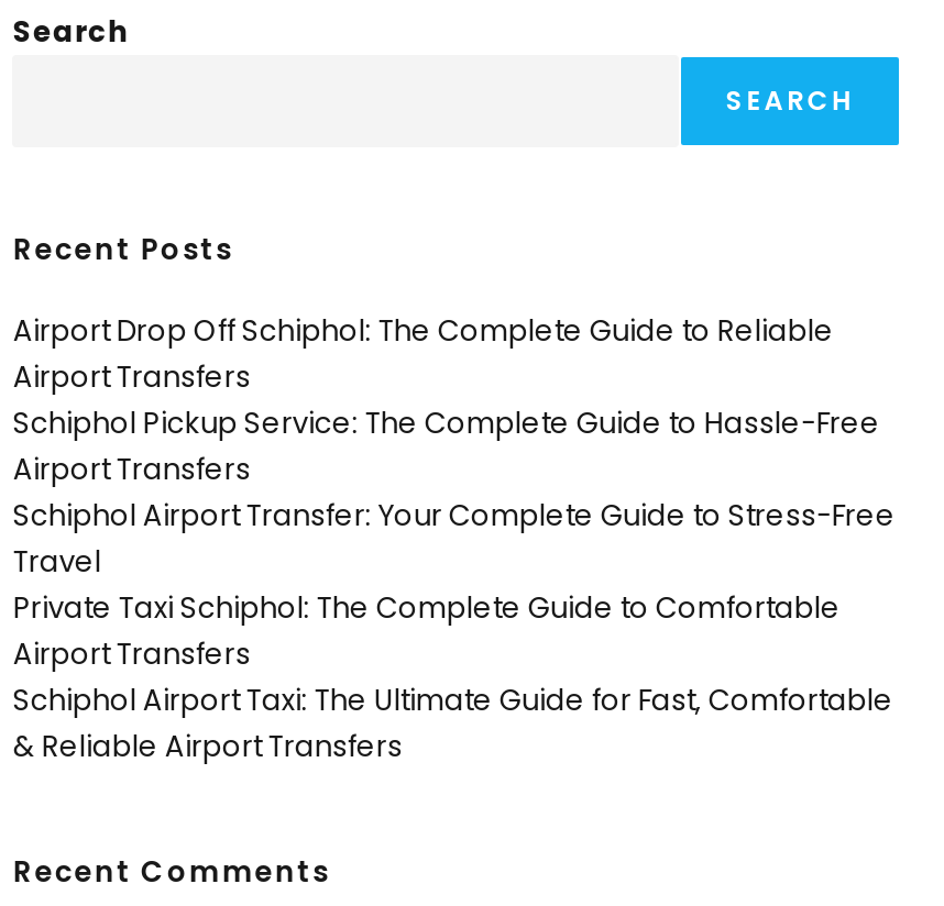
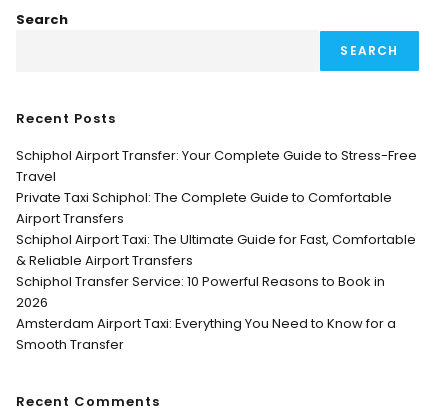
- Airport Drop Off Schiphol: The Complete Guide to Reliable
- Airport Transfers
- Schiphol Pickup Service: The Complete Guide to Hassle-Free
- Airport Transfers

moved up: Schiphol Airport Transfer: Your Complete Guide to Stress-Free | Travel | Private Taxi Schiphol: The Complete Guide to Comfortable | Airport Transfers | Schiphol Airport Taxi: The Ultimate Guide for Fast, Comfortable | & Reliable Airport Transfers

+ Schiphol Transfer Service: 10 Powerful Reasons to Book in
+ 2026
+ Amsterdam Airport Taxi: Everything You Need to Know for a
+ Smooth Transfer
